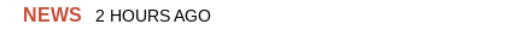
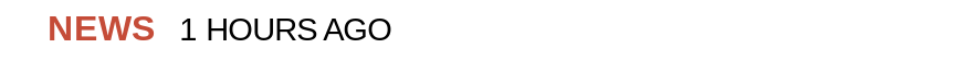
- NEWS 2 HOURS AGO
+ NEWS 1 HOURS AGO
